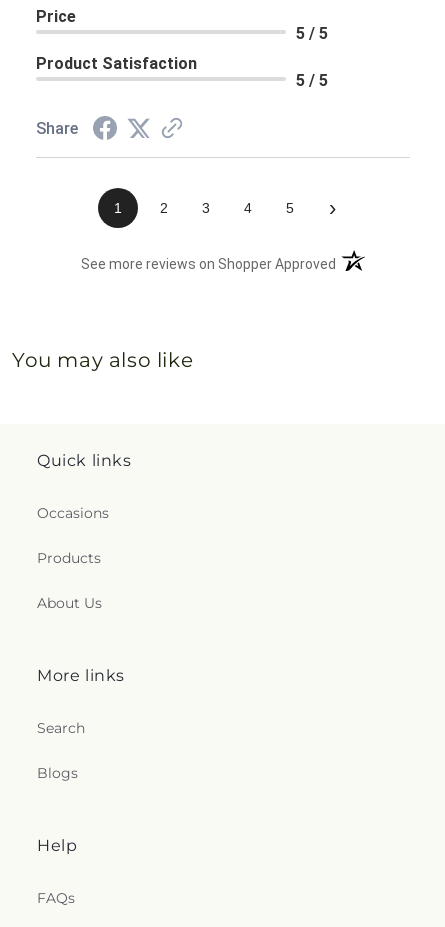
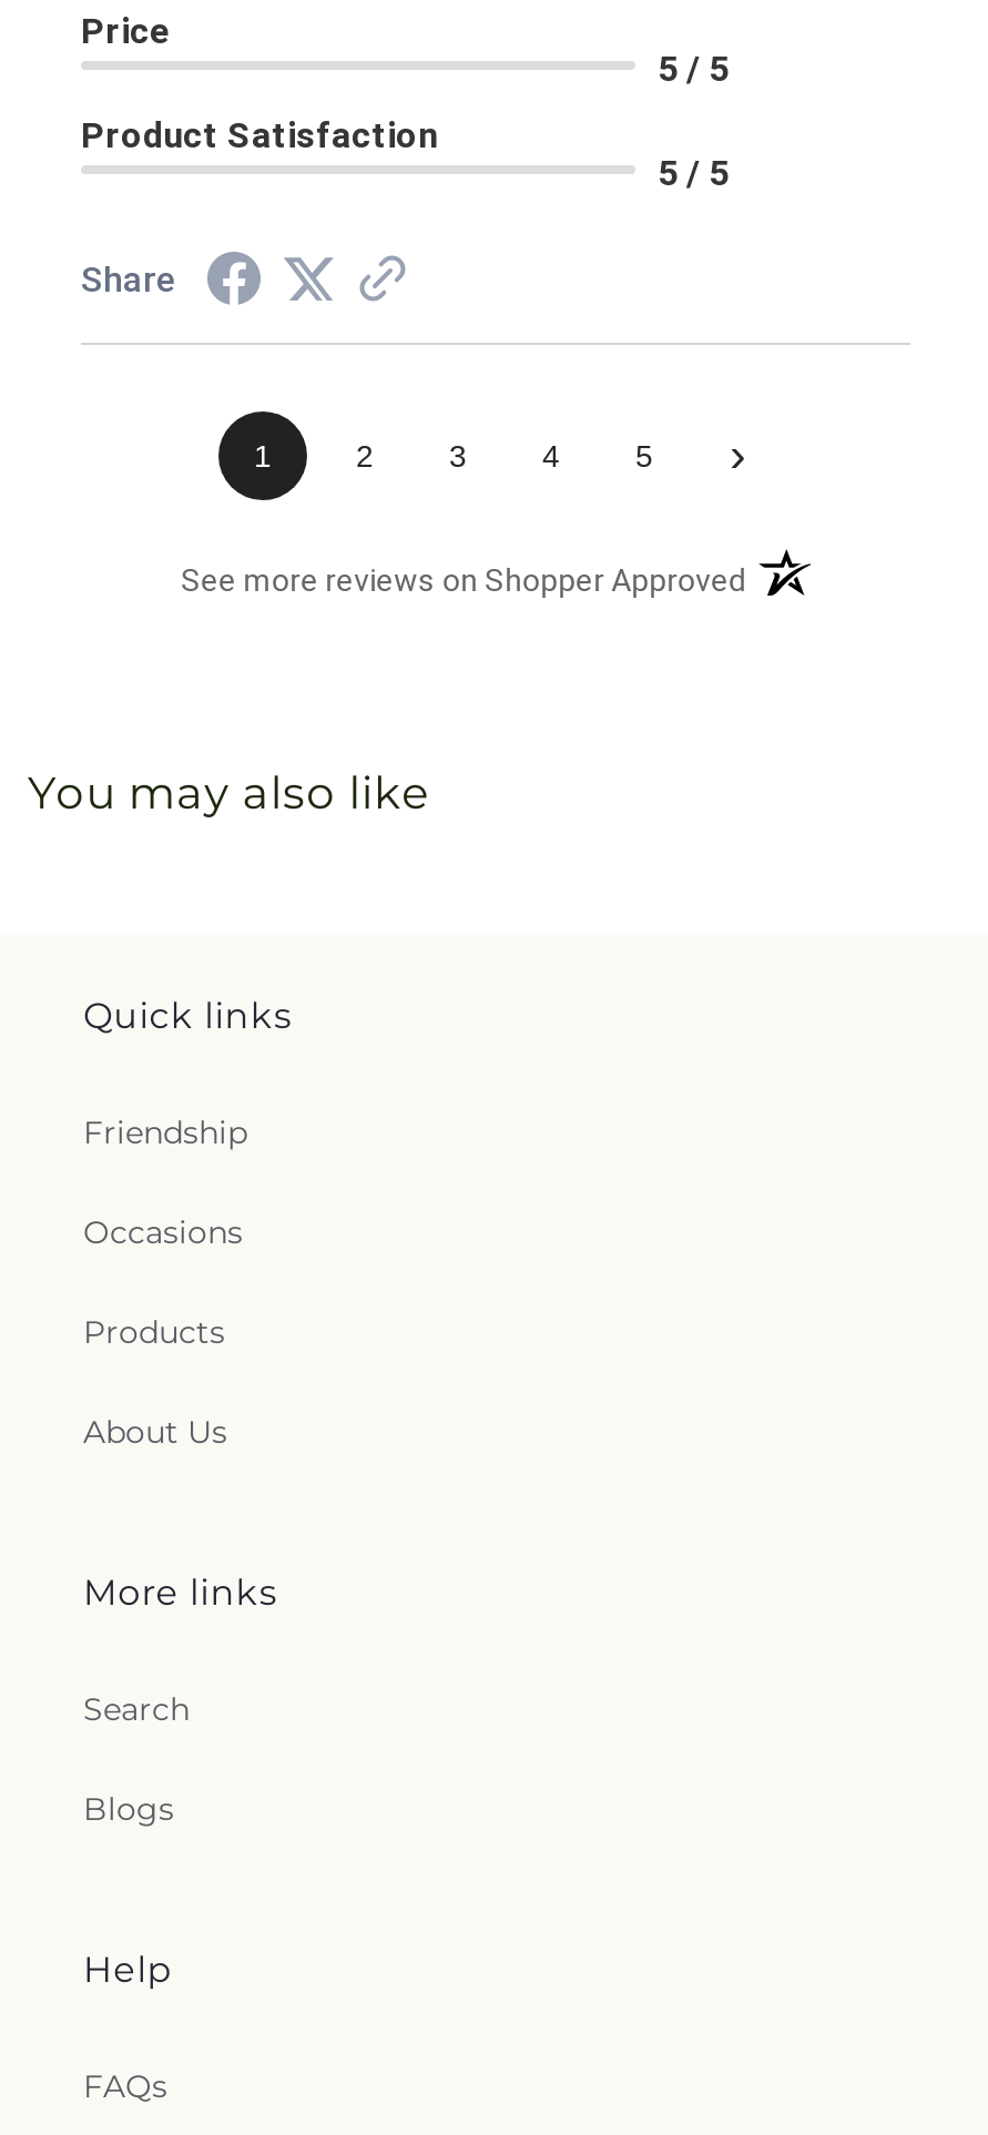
+ Friendship
